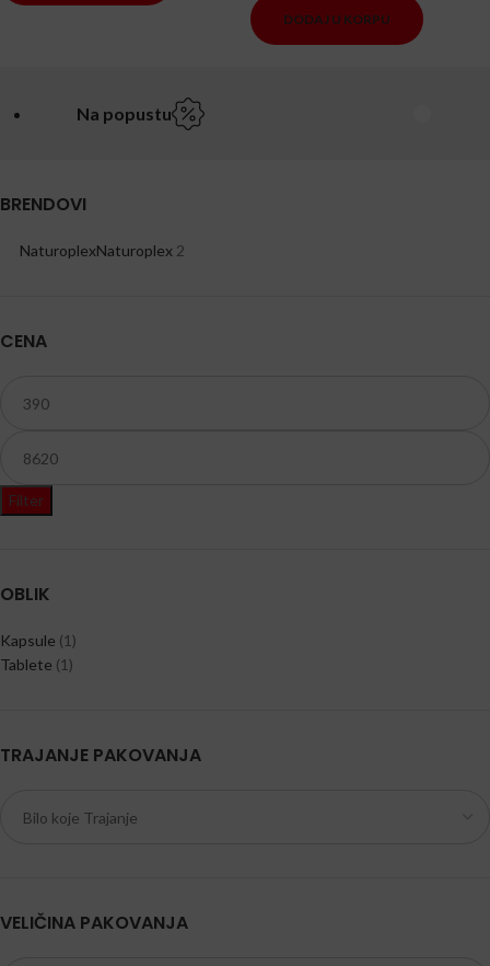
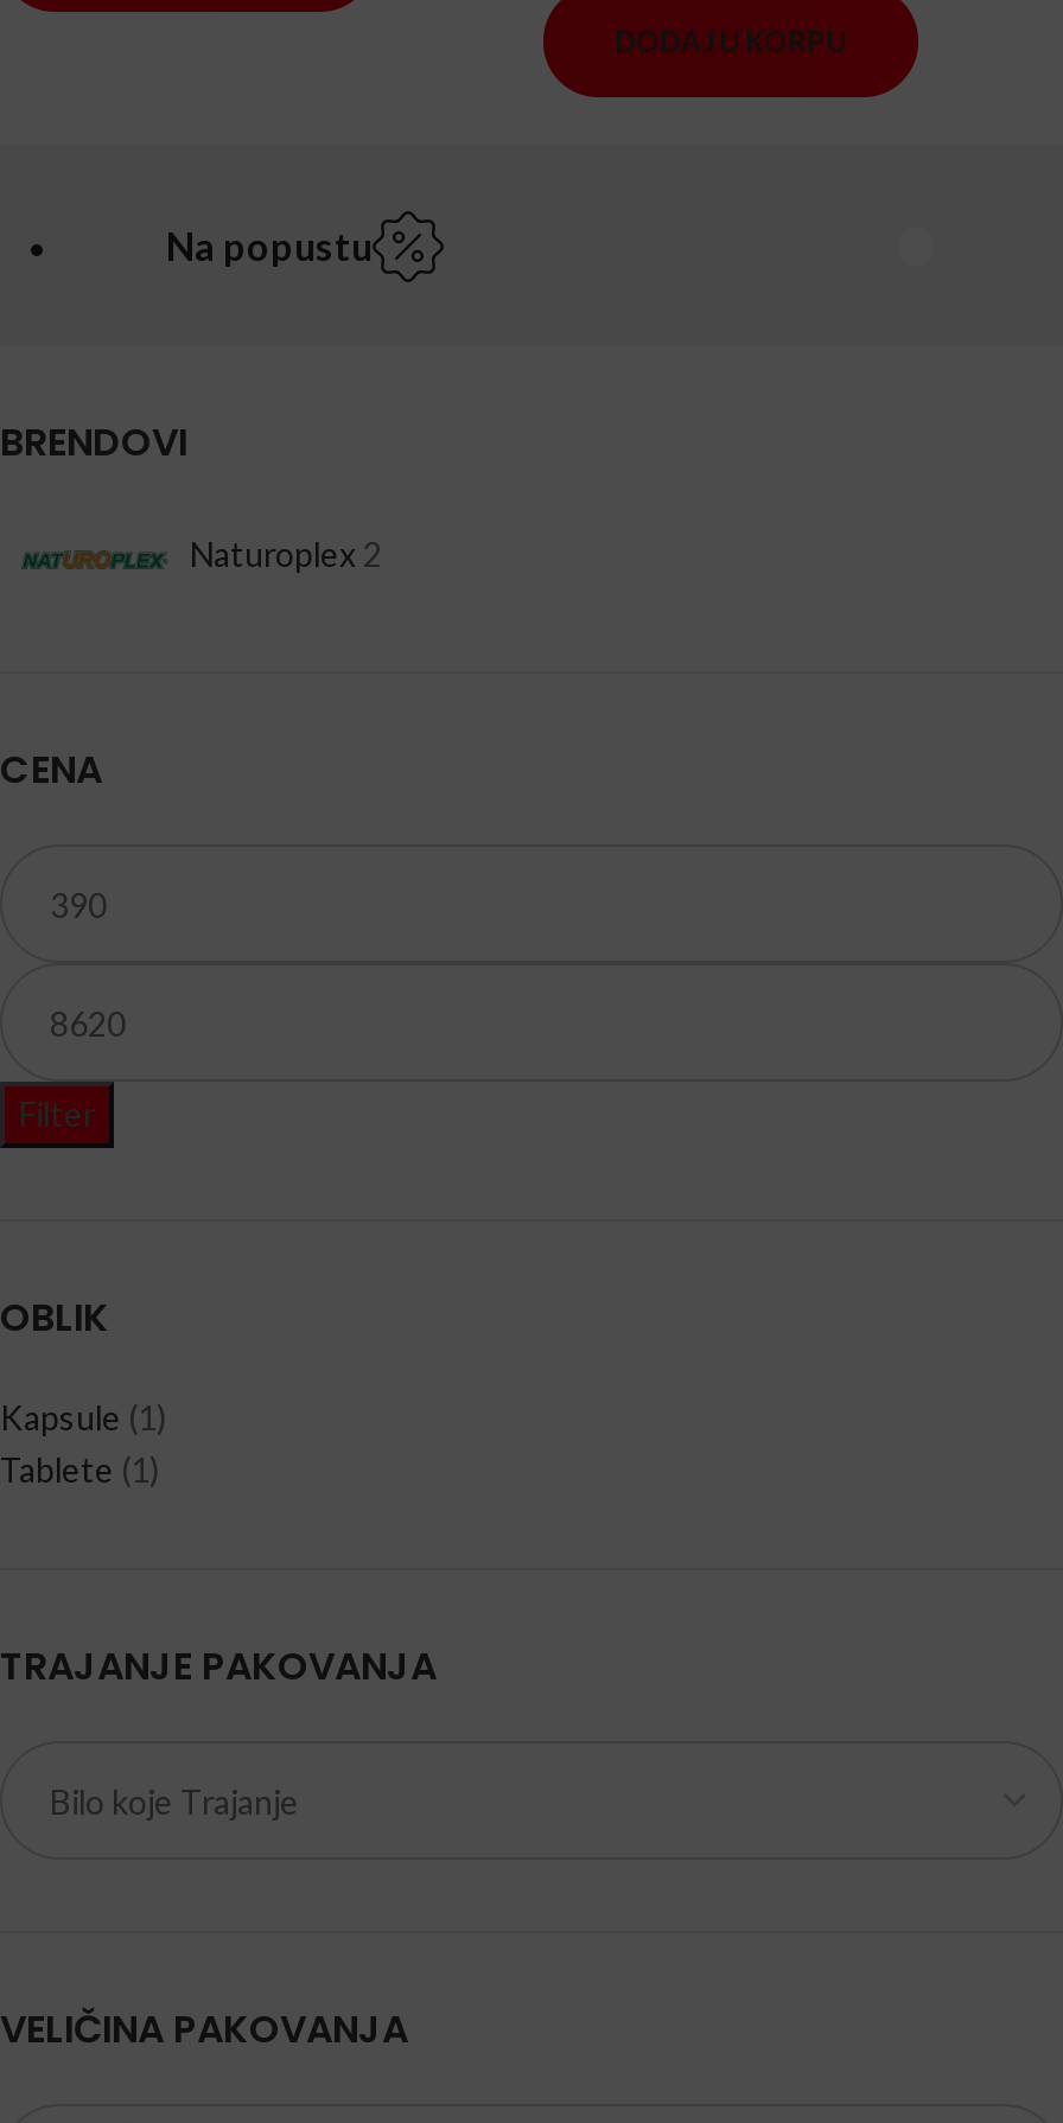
- NaturoplexNaturoplex 2
+ Naturoplex 2
